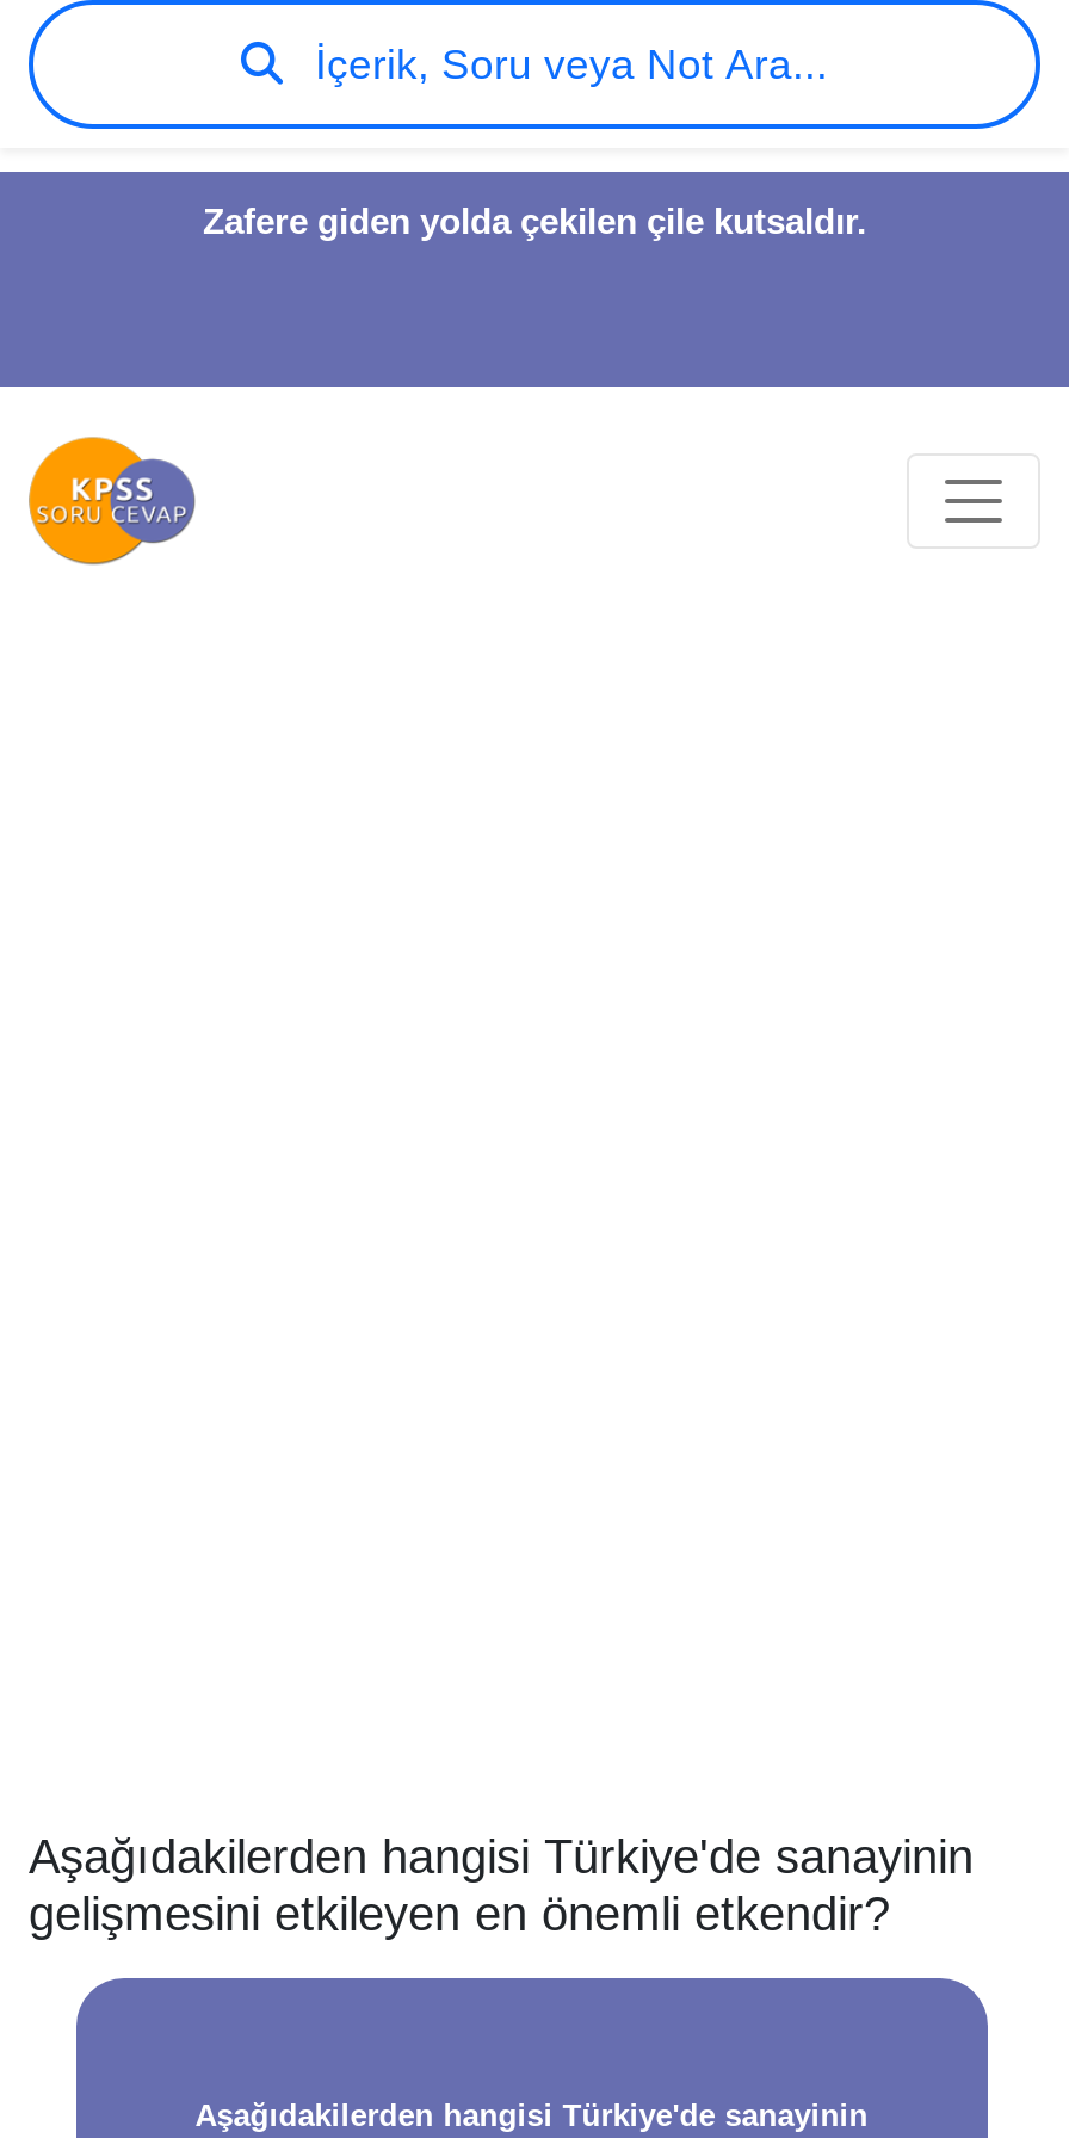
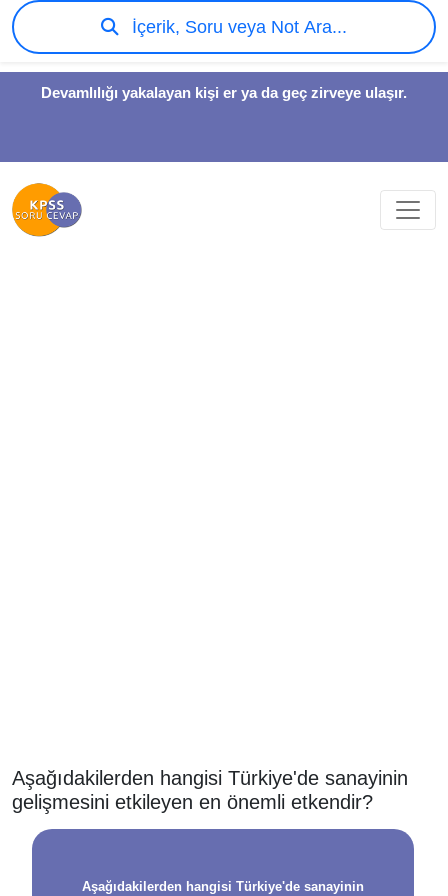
- Zafere giden yolda çekilen çile kutsaldır.
+ Devamlılığı yakalayan kişi er ya da geç zirveye ulaşır.
